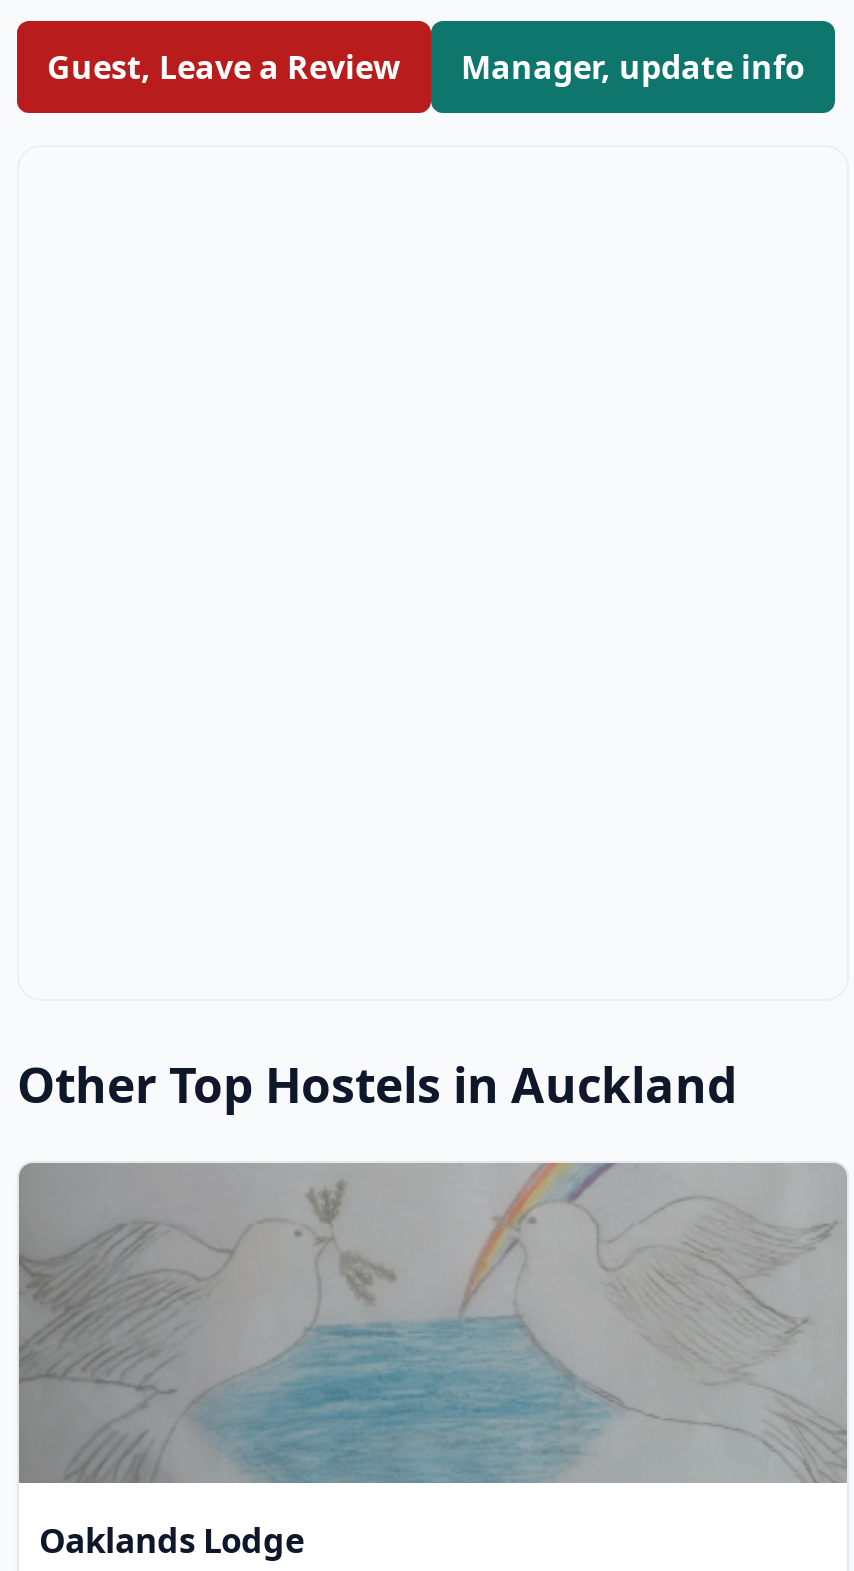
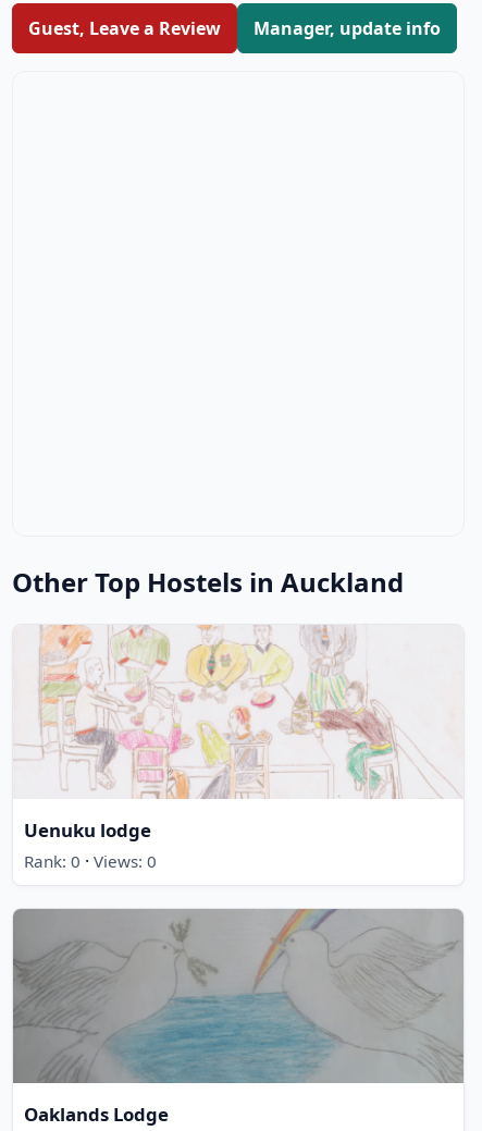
+ [image]
+ Uenuku lodge
+ Rank: 0 · Views: 0
